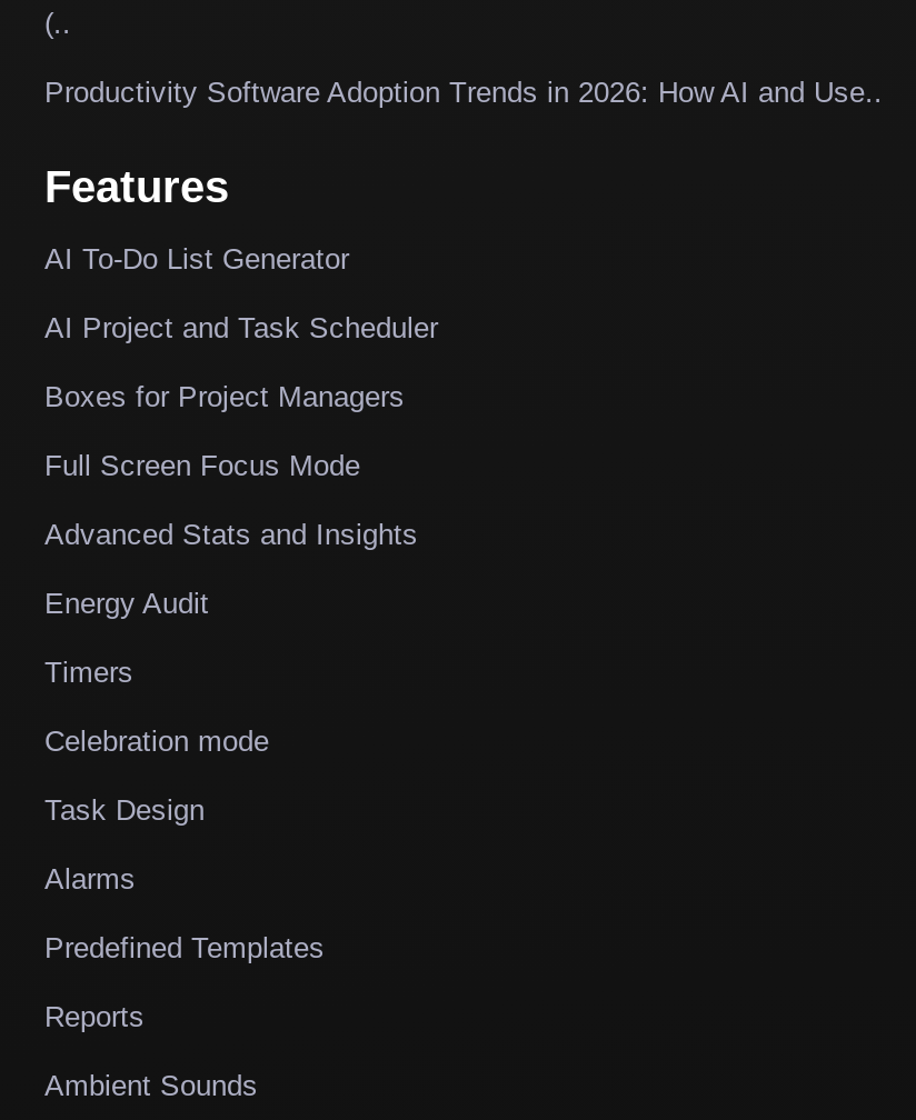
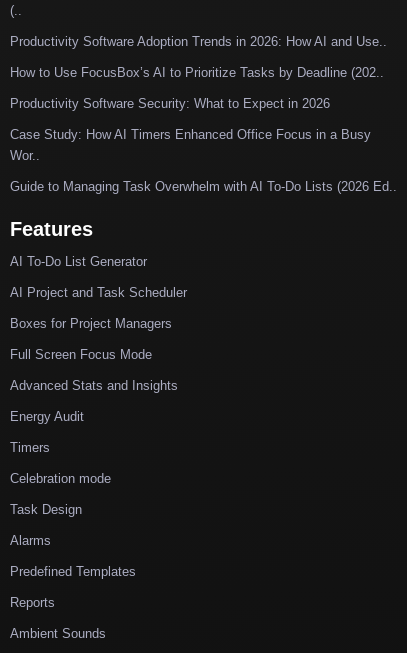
+ How to Use FocusBox’s AI to Prioritize Tasks by Deadline (202..
+ Productivity Software Security: What to Expect in 2026
+ Case Study: How AI Timers Enhanced Office Focus in a Busy
+ Wor..
+ Guide to Managing Task Overwhelm with AI To-Do Lists (2026 Ed..
